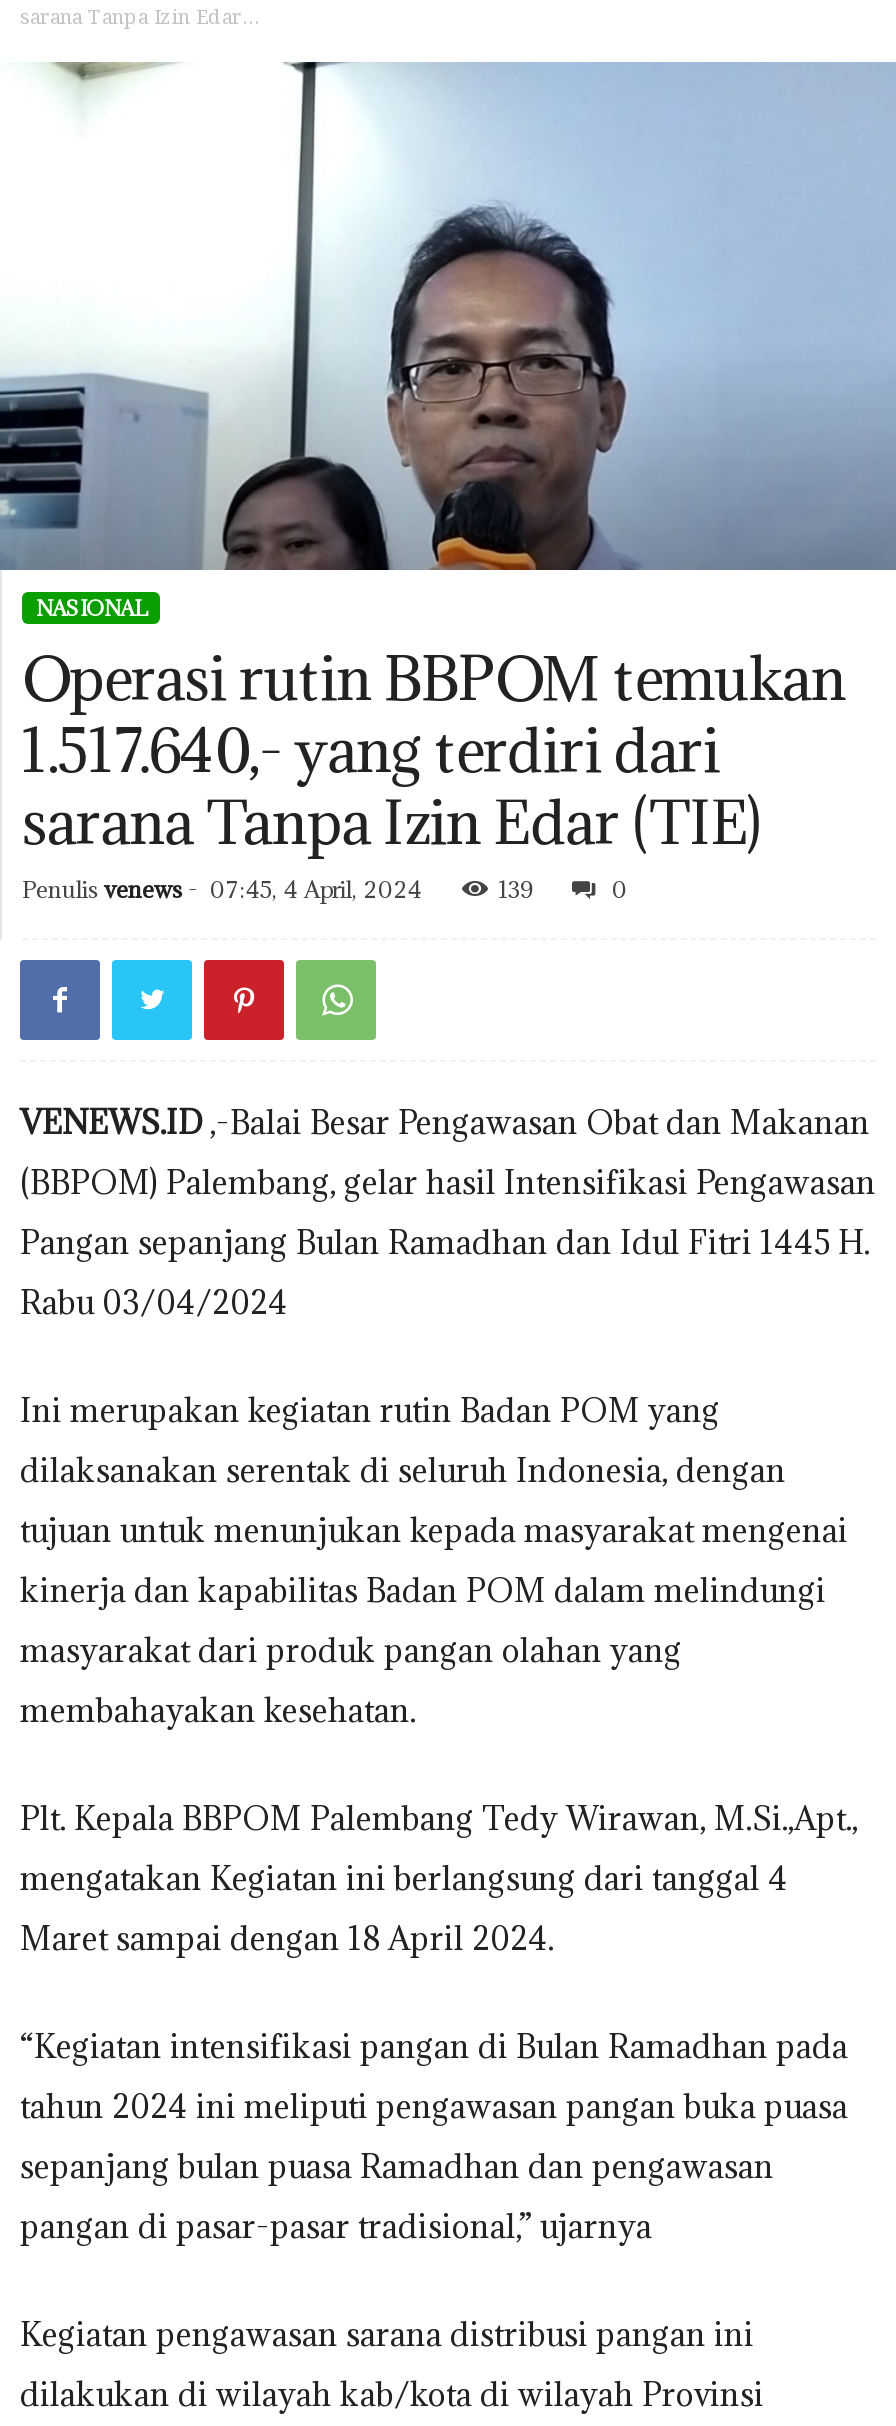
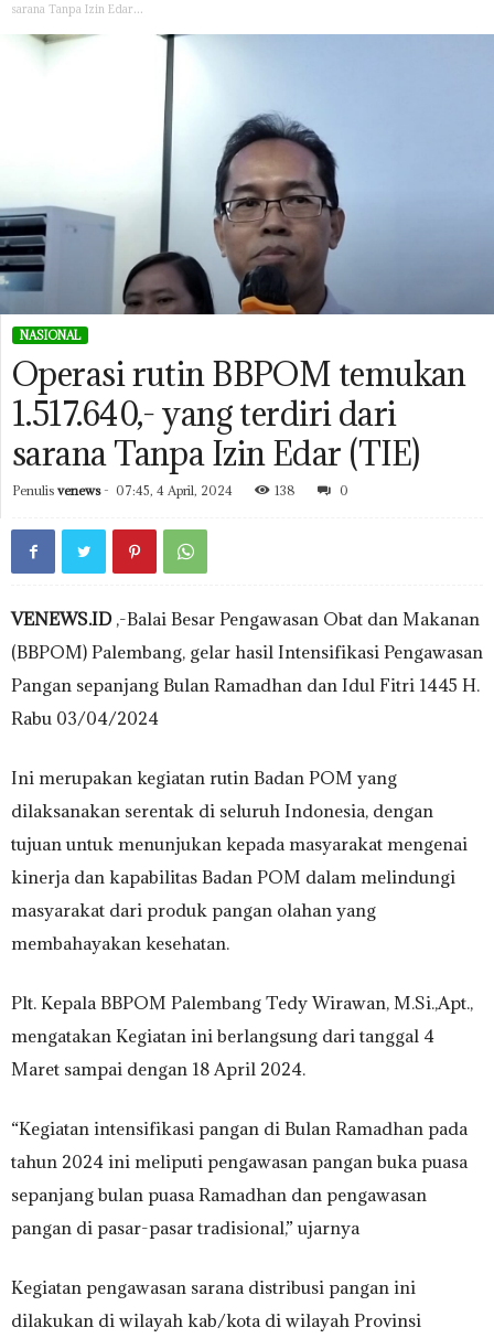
- 139
+ 138
